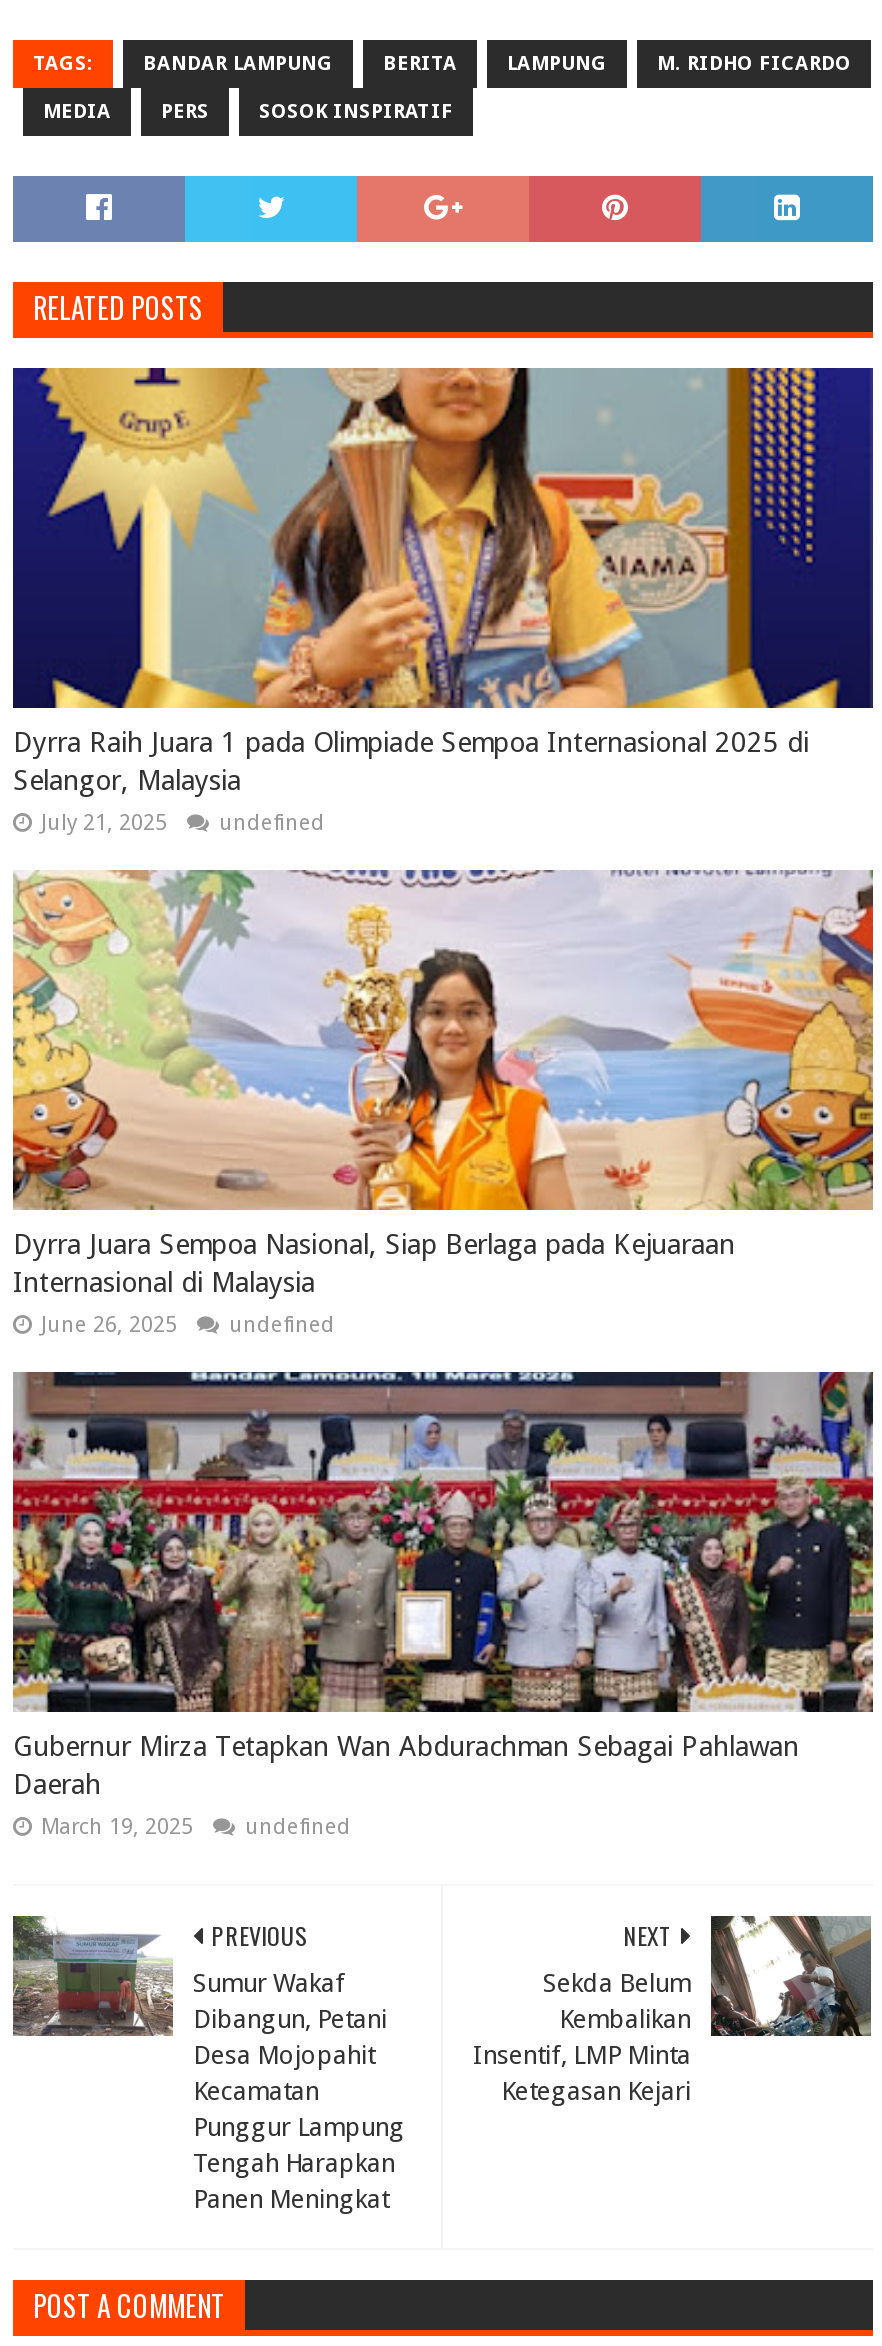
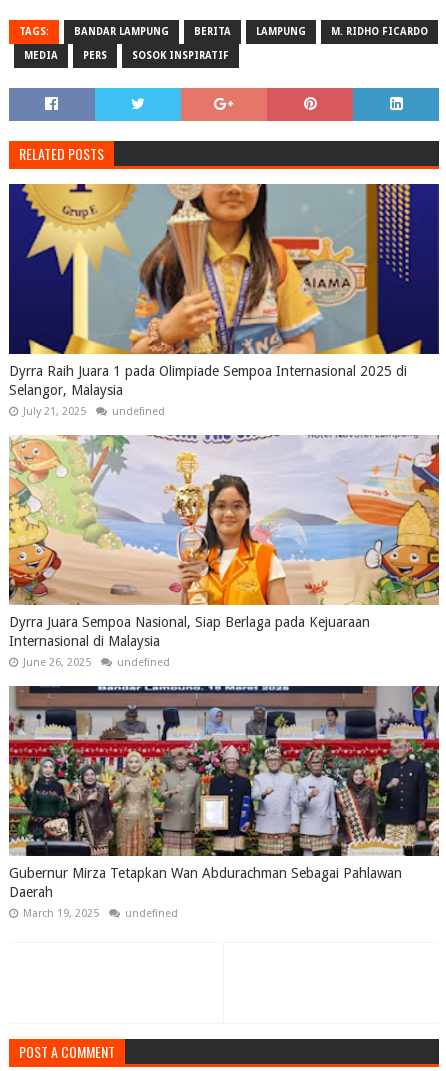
- [image]
- PREVIOUS
- Sumur Wakaf
- Dibangun, Petani
- Desa Mojopahit
- Kecamatan
- Punggur Lampung
- Tengah Harapkan
- Panen Meningkat

- [image]
- NEXT
- Sekda Belum
- Kembalikan
- Insentif, LMP Minta
- Ketegasan Kejari
